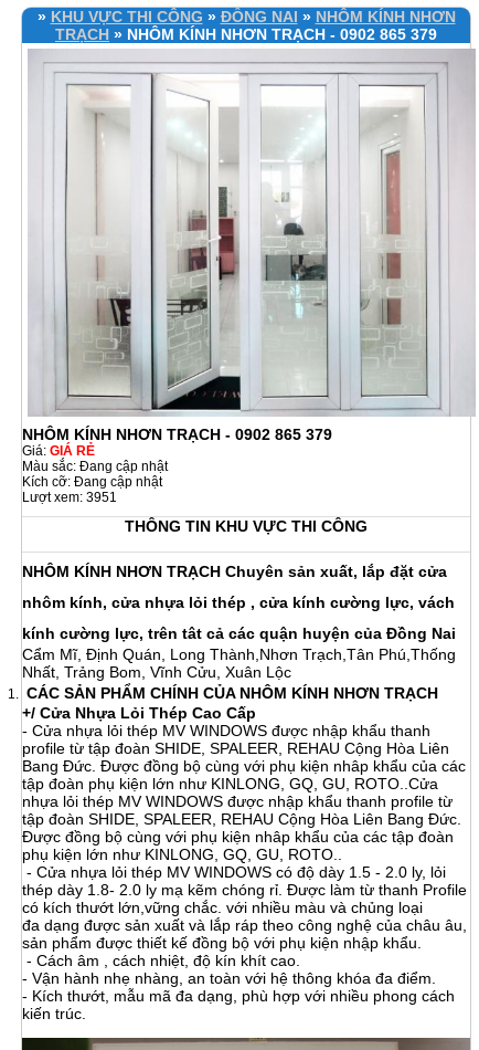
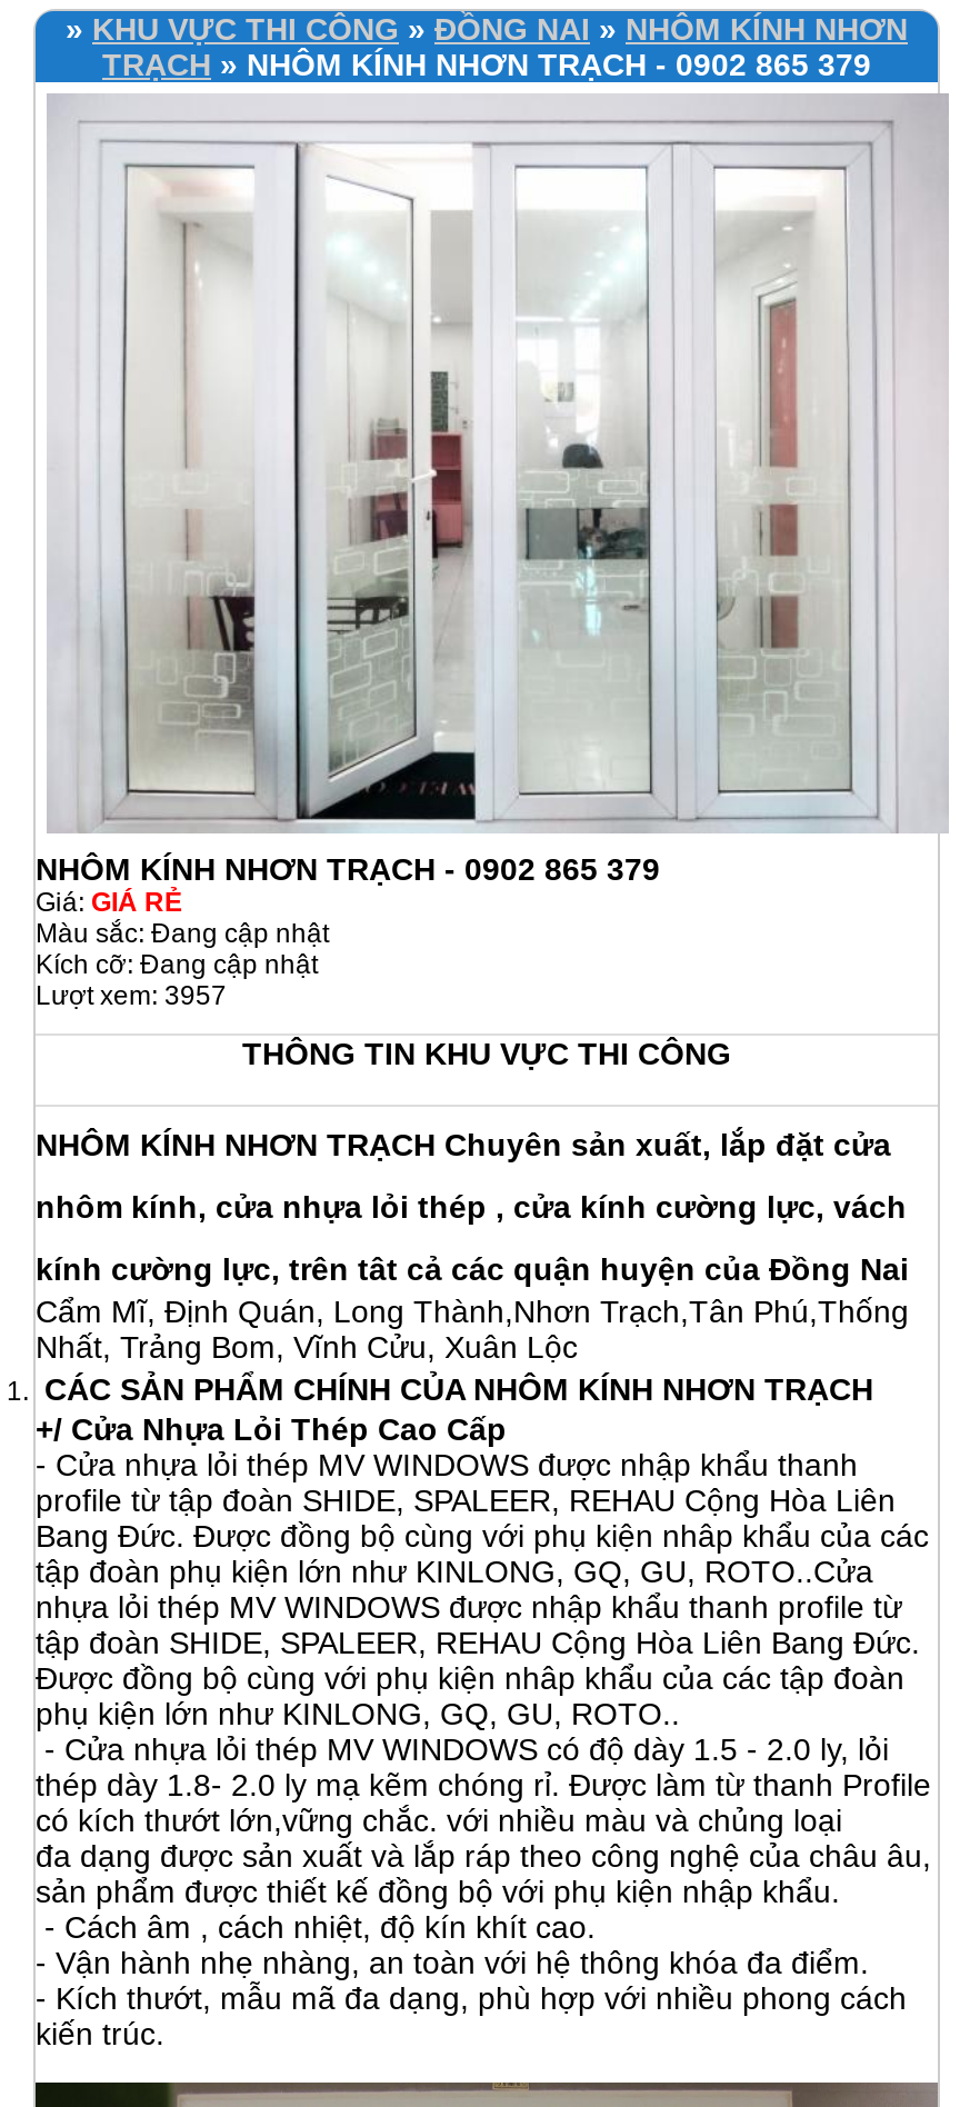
- Lượt xem: 3951
+ Lượt xem: 3957
